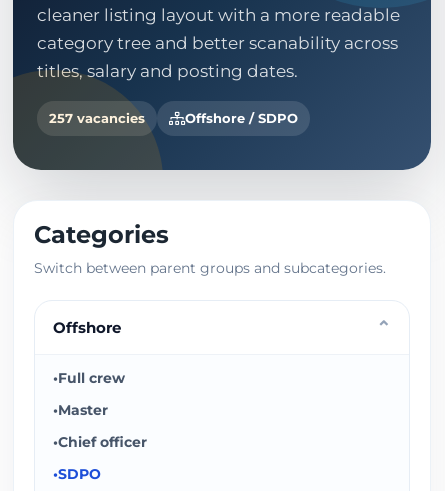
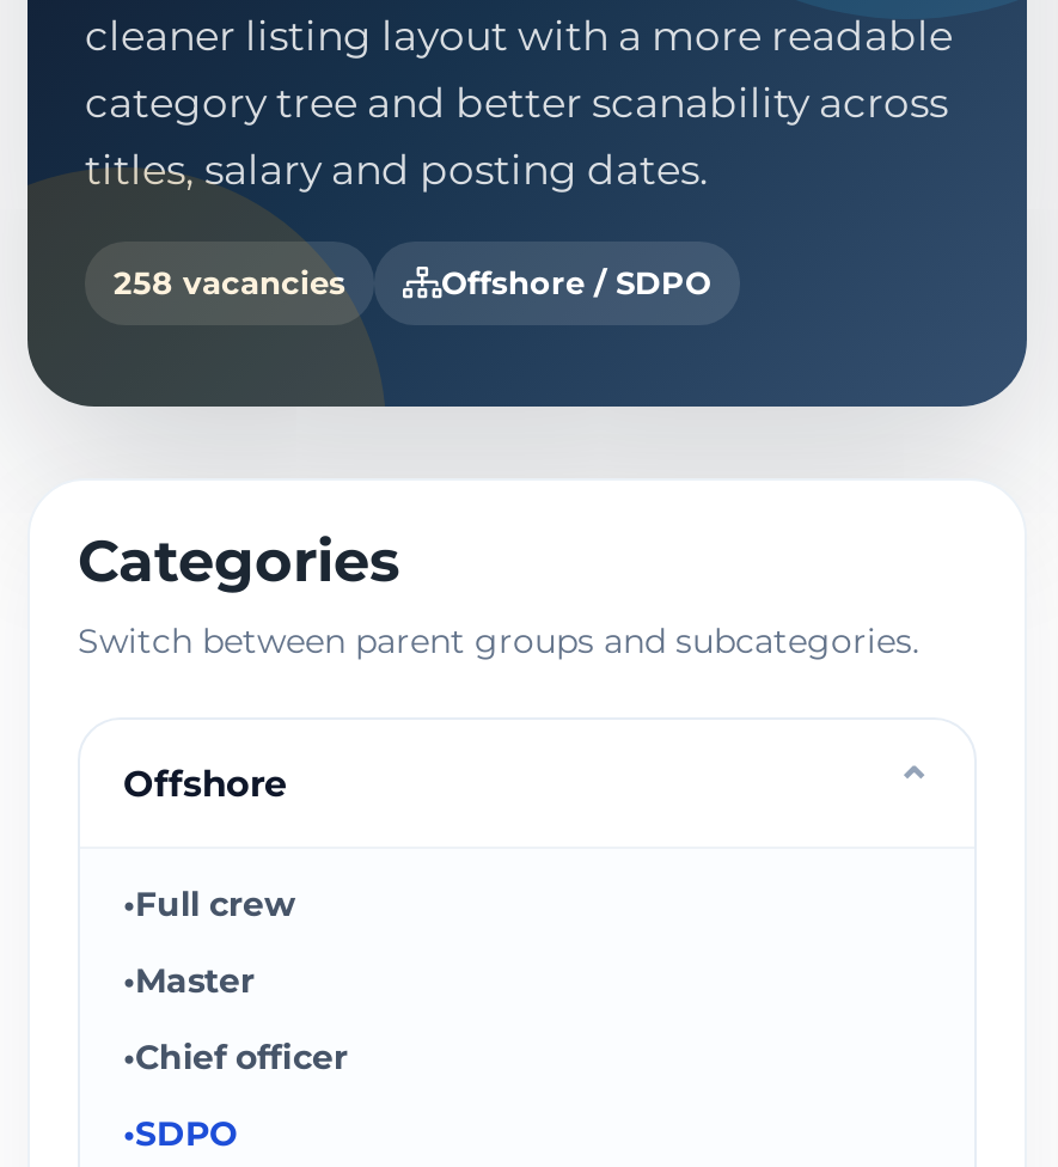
- 257 vacancies
+ 258 vacancies
